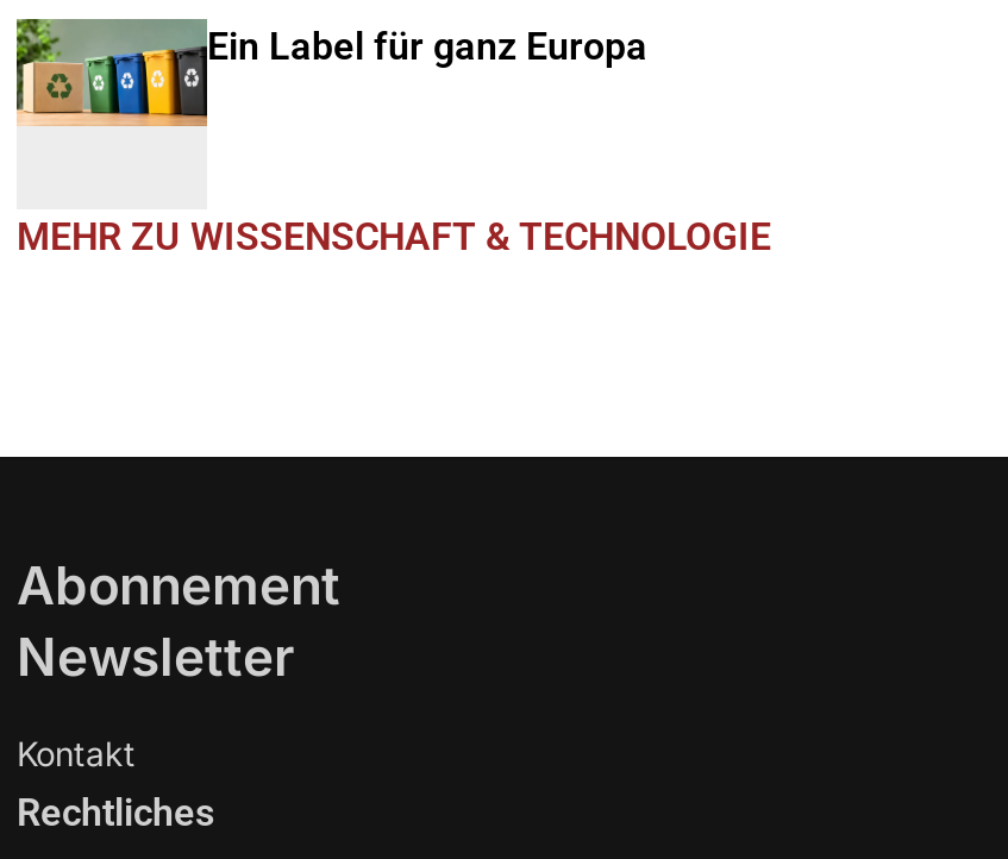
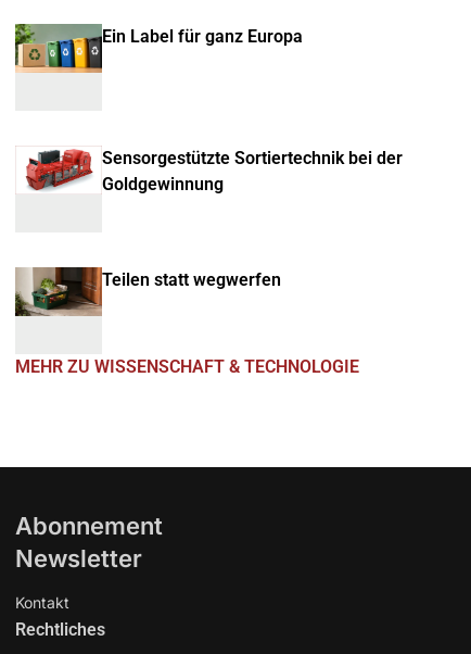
+ [image]
+ Teilen statt wegwerfen

+ [image]
+ Sensorgestützte Sortiertechnik bei der
+ Goldgewinnung
